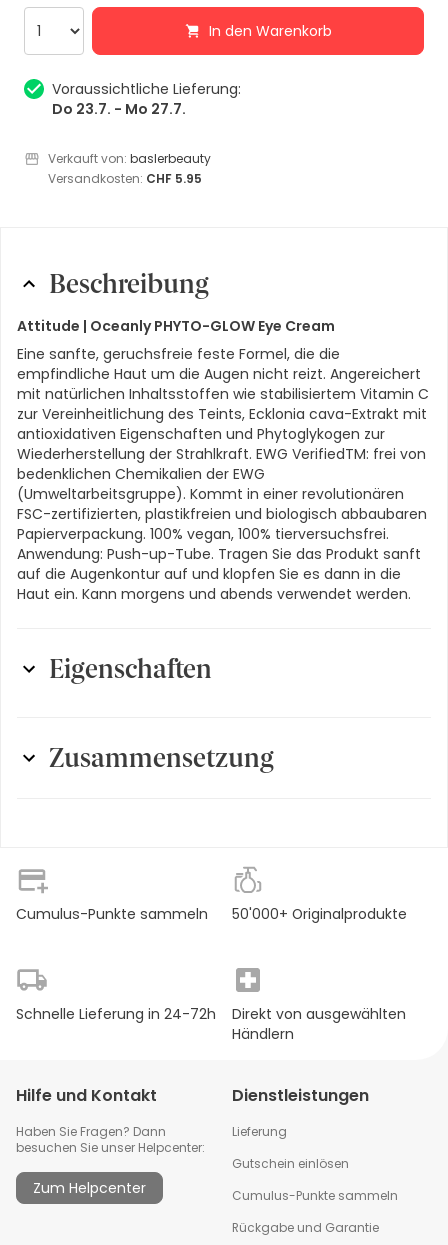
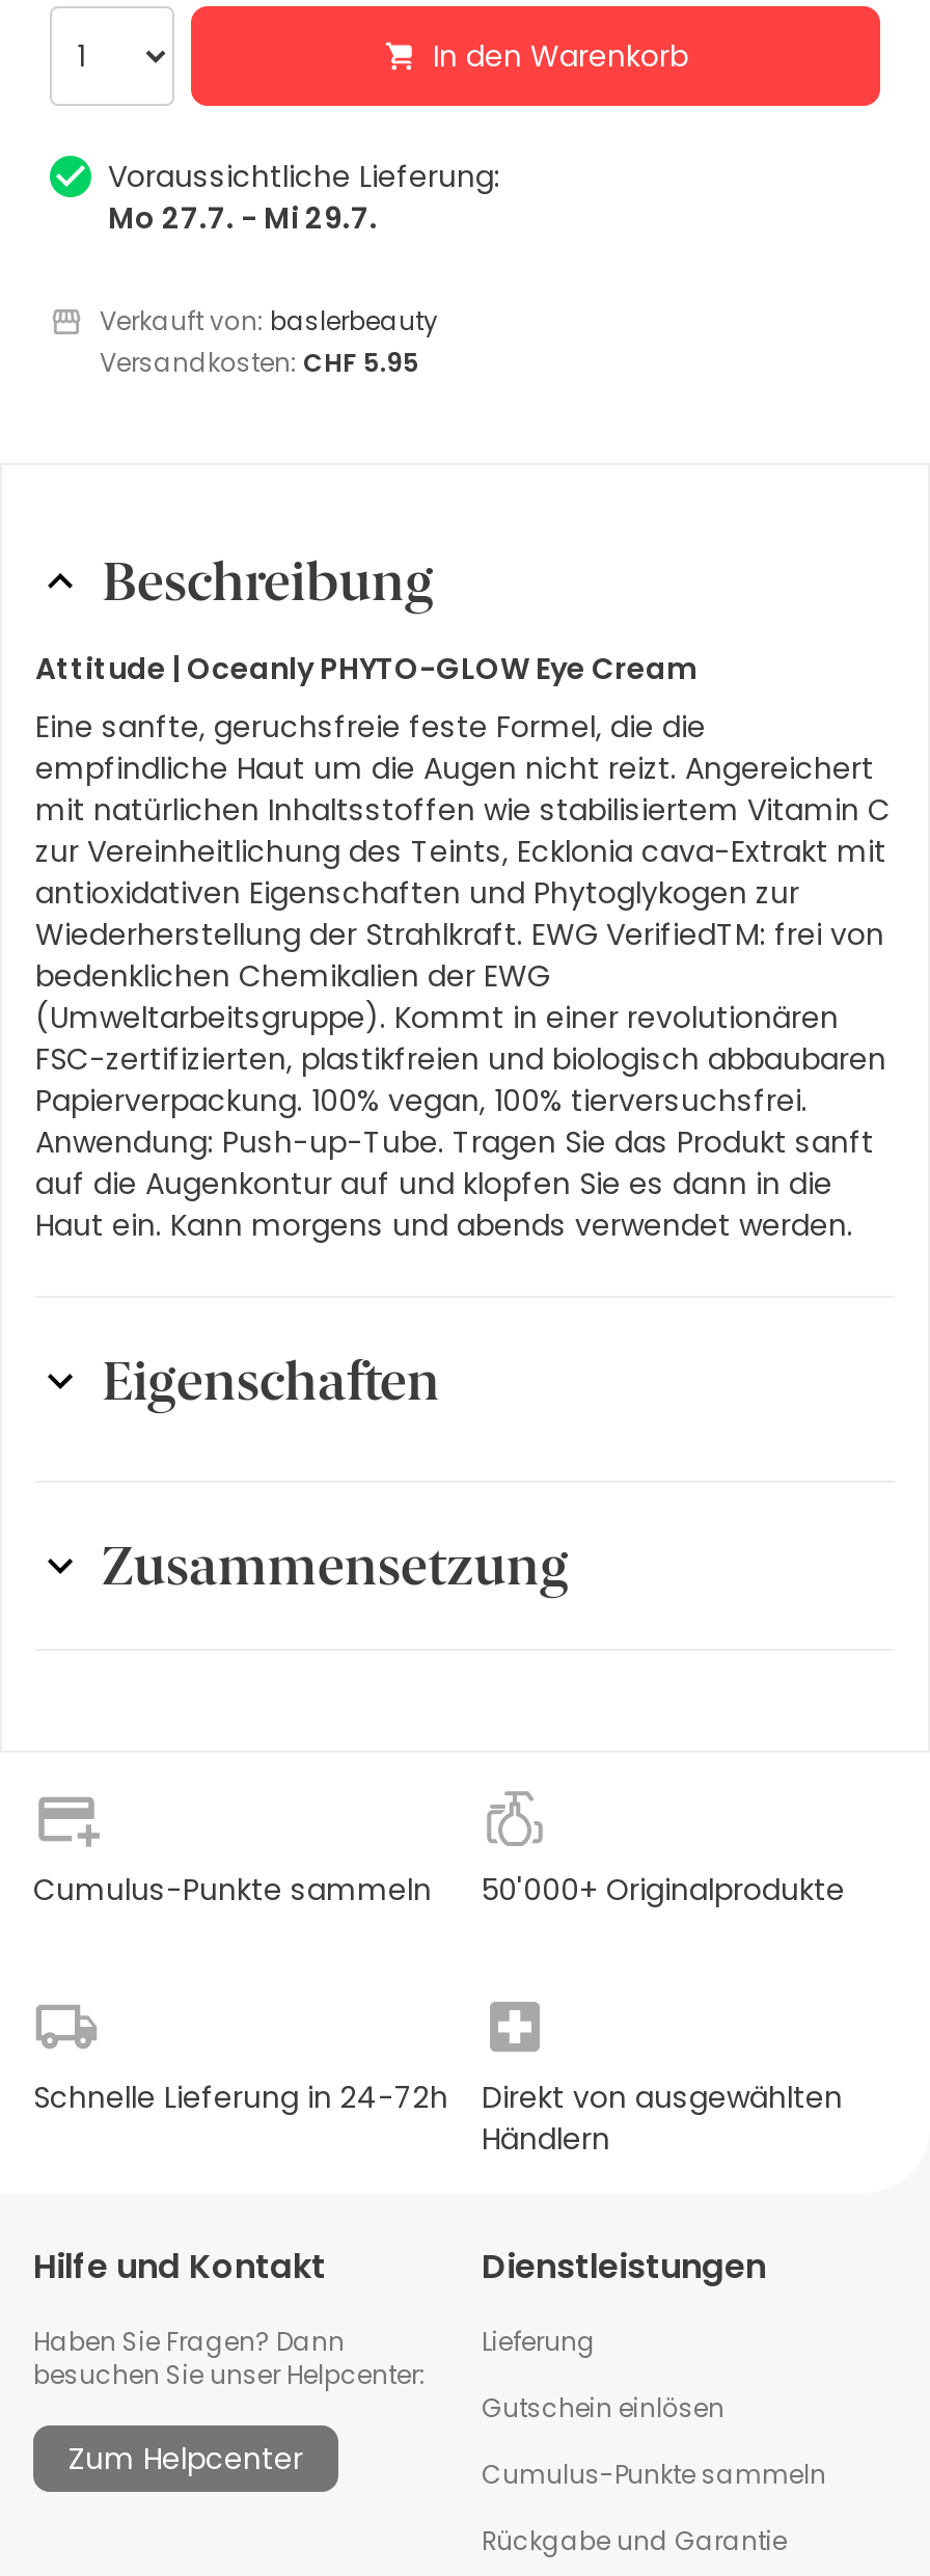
- Do 23.7. - Mo 27.7.
+ Mo 27.7. - Mi 29.7.
